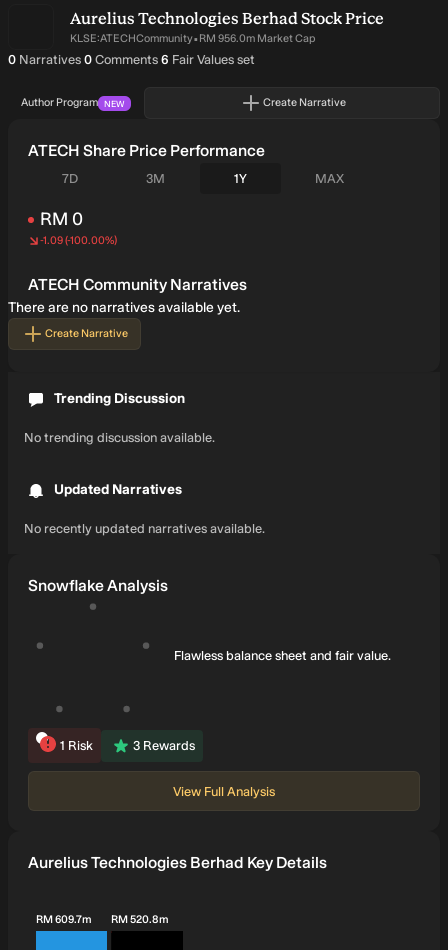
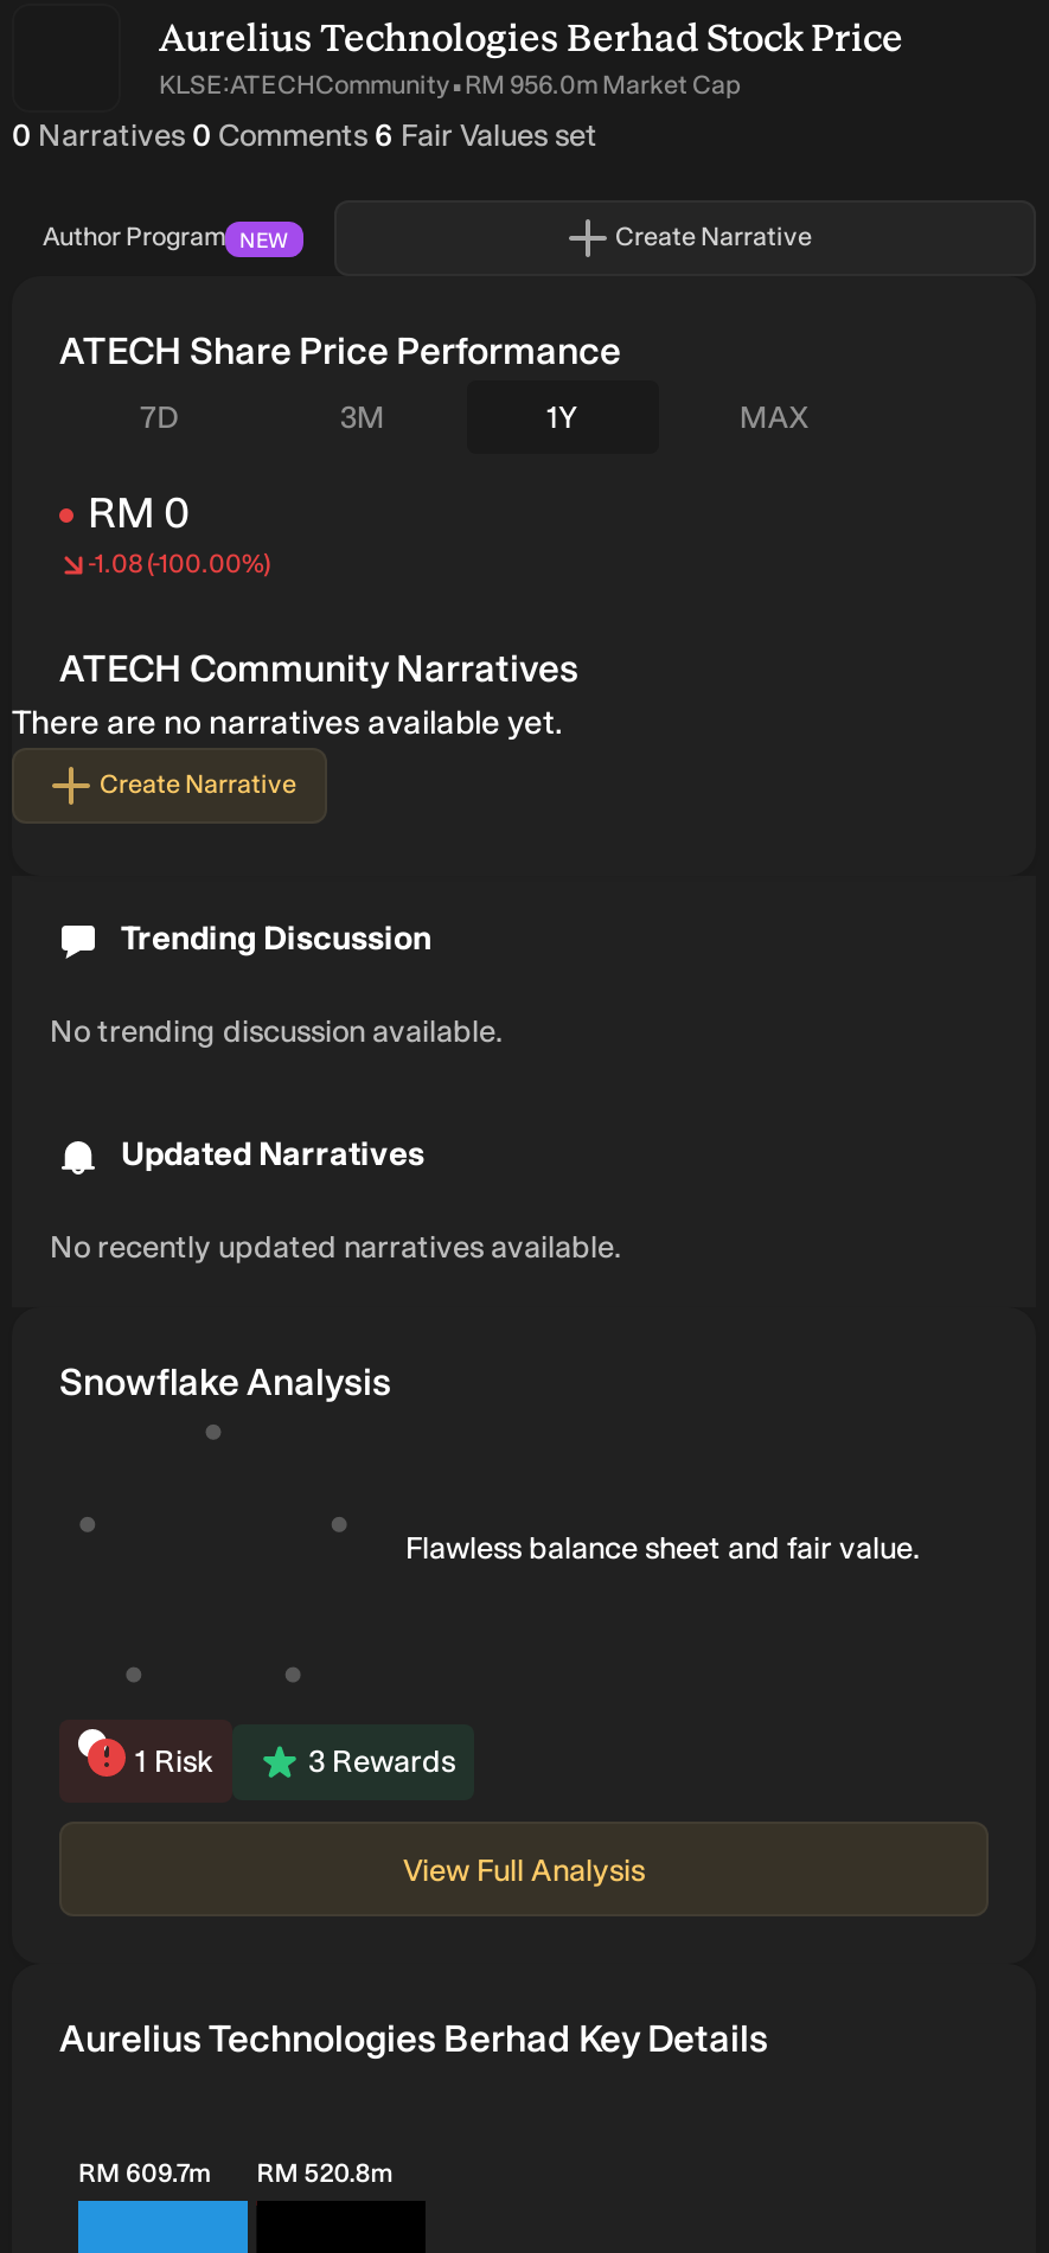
- -1.09 (-100.00%)
+ -1.08 (-100.00%)
